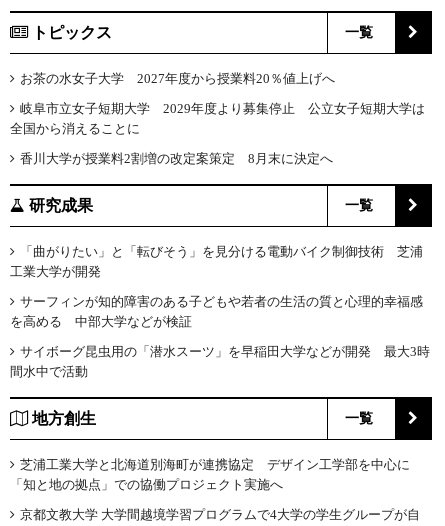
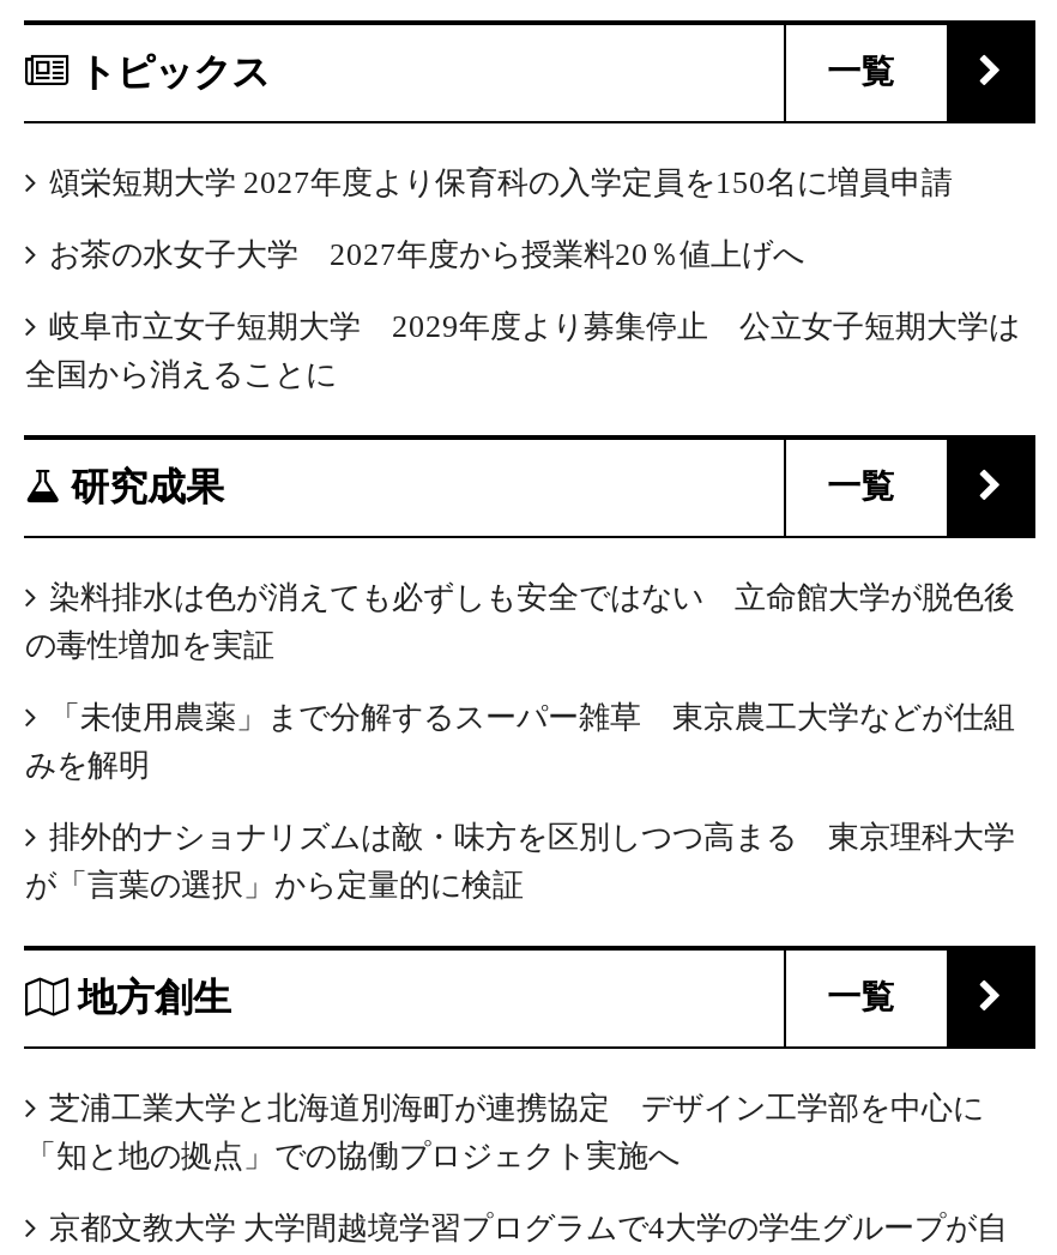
+ 頌栄短期大学 2027年度より保育科の入学定員を150名に増員申請

moved down: お茶の水女子大学 2027年度から授業料20％値上げへ | 岐阜市立女子短期大学 2029年度より募集停止 公立女子短期大学は | 全国から消えることに

- 香川大学が授業料2割増の改定案策定 8月末に決定へ

- 「曲がりたい」と「転びそう」を見分ける電動バイク制御技術 芝浦
- 工業大学が開発
+ 染料排水は色が消えても必ずしも安全ではない 立命館大学が脱色後
+ の毒性増加を実証

- サーフィンが知的障害のある子どもや若者の生活の質と心理的幸福感
- を高める 中部大学などが検証
+ 「未使用農薬」まで分解するスーパー雑草 東京農工大学などが仕組
+ みを解明

- サイボーグ昆虫用の「潜水スーツ」を早稲田大学などが開発 最大3時
- 間水中で活動
+ 排外的ナショナリズムは敵・味方を区別しつつ高まる 東京理科大学
+ が「言葉の選択」から定量的に検証
